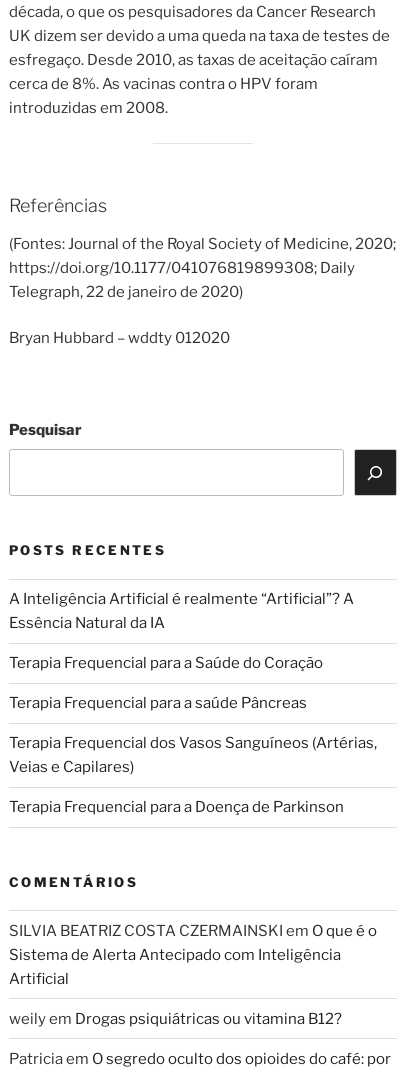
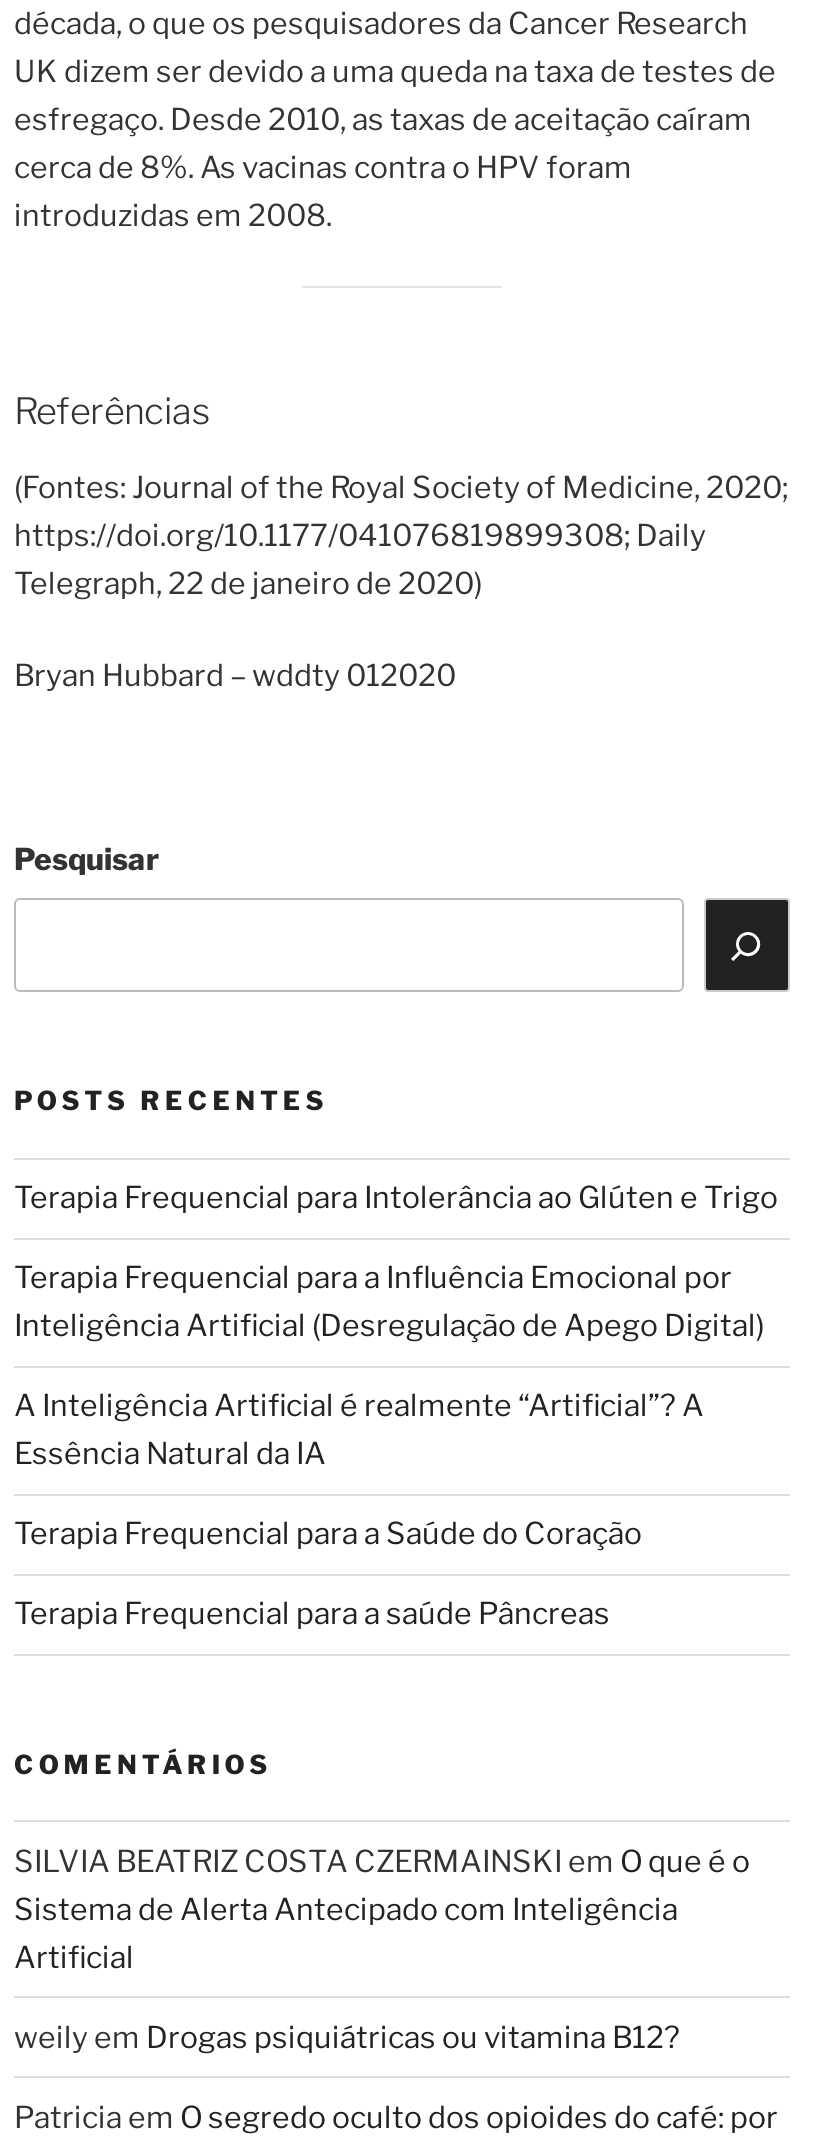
+ Terapia Frequencial para Intolerância ao Glúten e Trigo
+ Terapia Frequencial para a Influência Emocional por
+ Inteligência Artificial (Desregulação de Apego Digital)

moved down: A Inteligência Artificial é realmente “Artificial”? A | Essência Natural da IA | Terapia Frequencial para a Saúde do Coração | Terapia Frequencial para a saúde Pâncreas

- Terapia Frequencial dos Vasos Sanguíneos (Artérias,
- Veias e Capilares)
- Terapia Frequencial para a Doença de Parkinson
